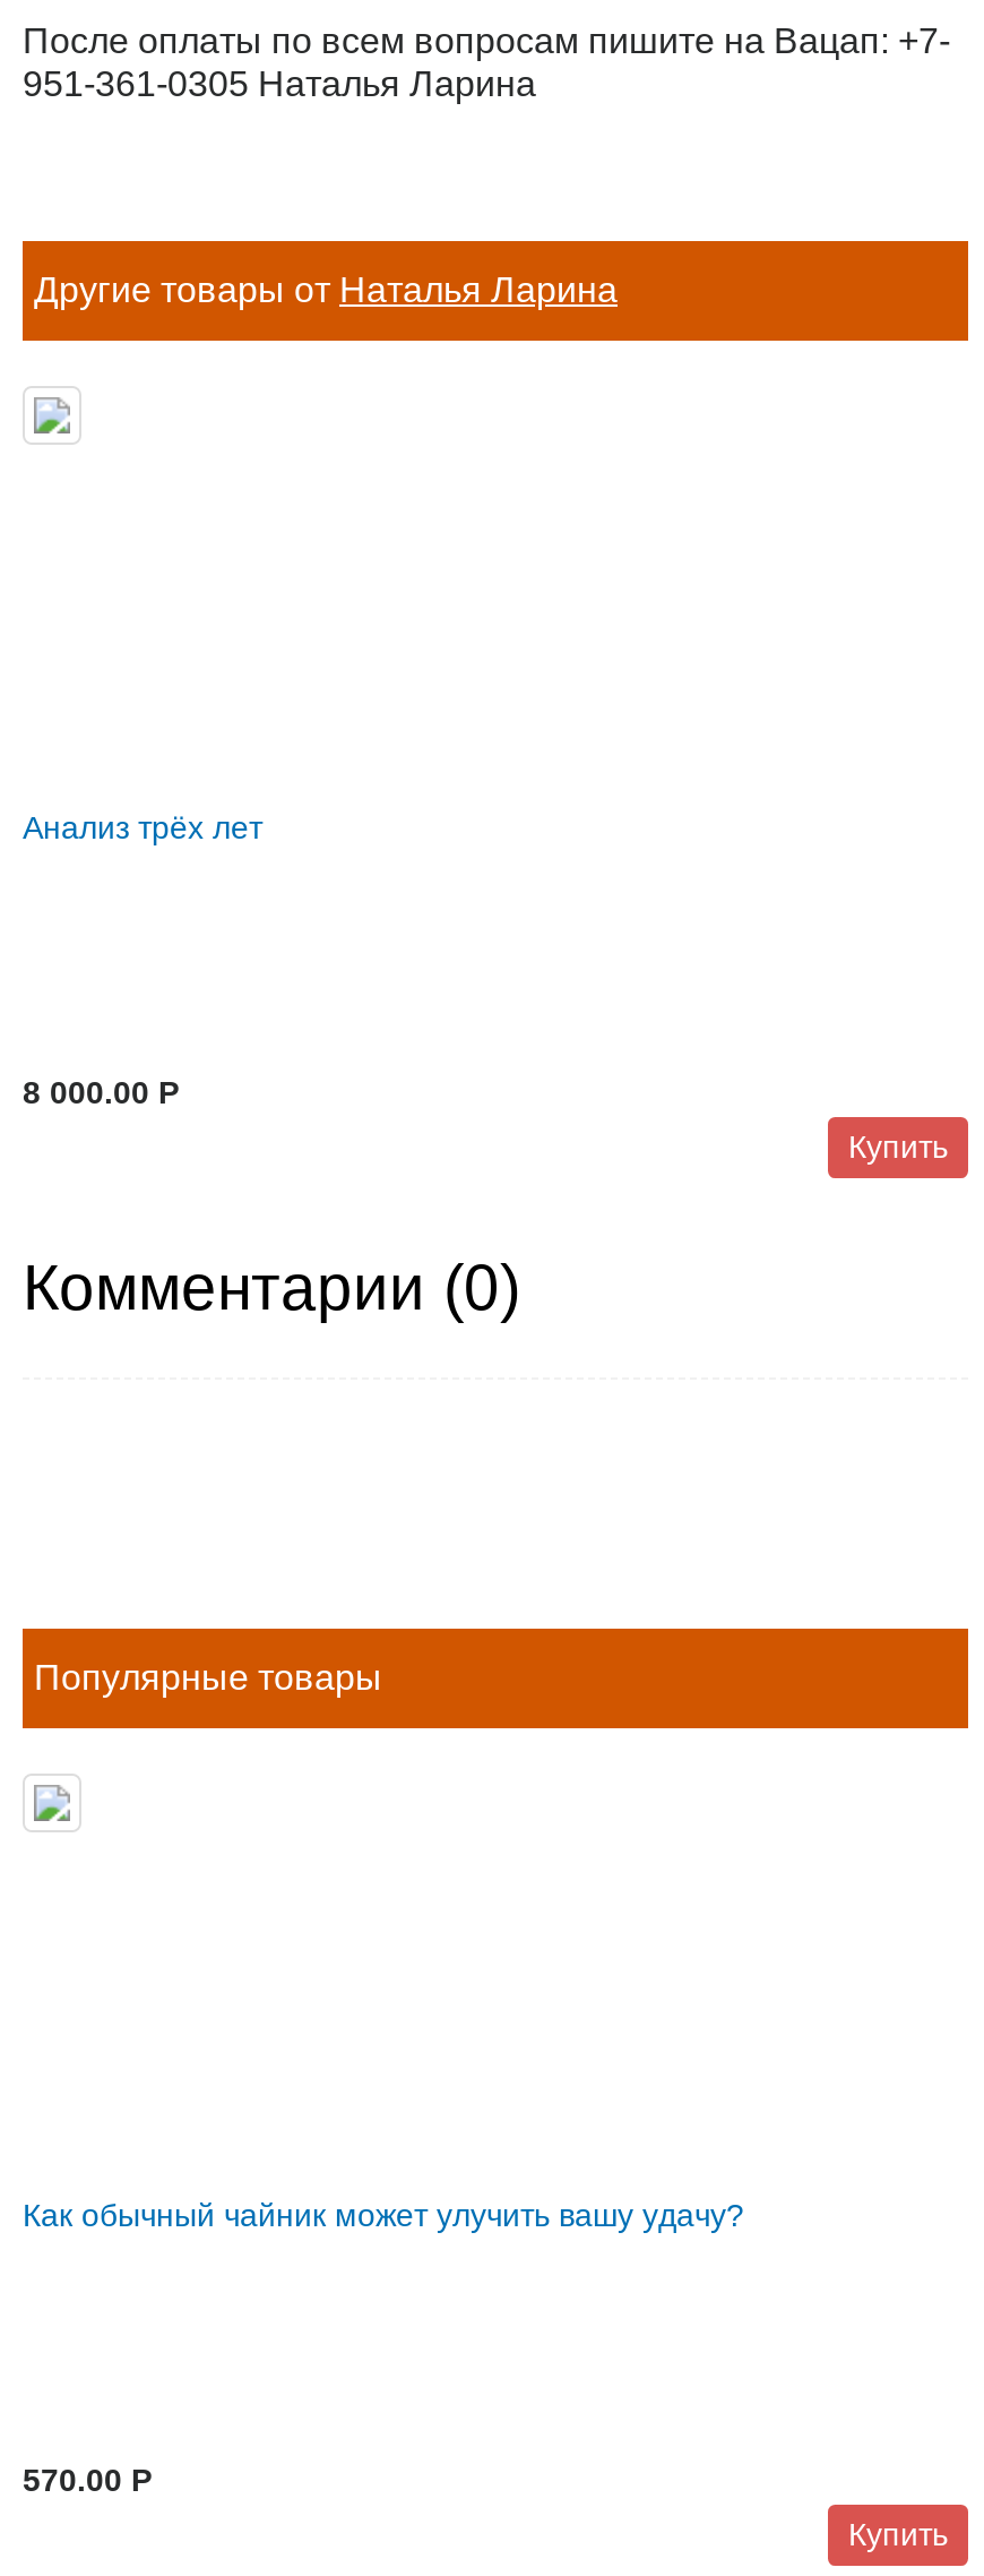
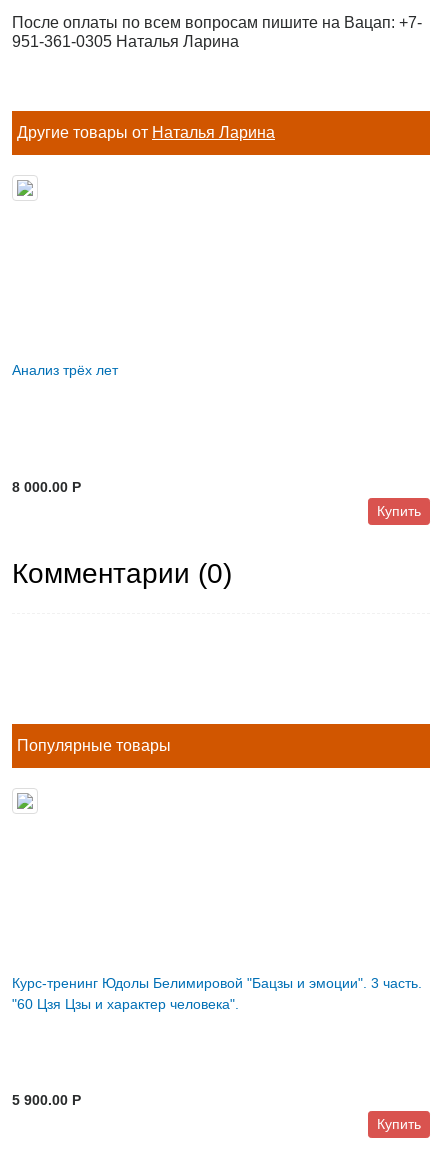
- Как обычный чайник может улучить вашу удачу?
+ Курс-тренинг Юдолы Белимировой "Бацзы и эмоции". 3 часть.
+ "60 Цзя Цзы и характер человека".

- 570.00 P
+ 5 900.00 P
